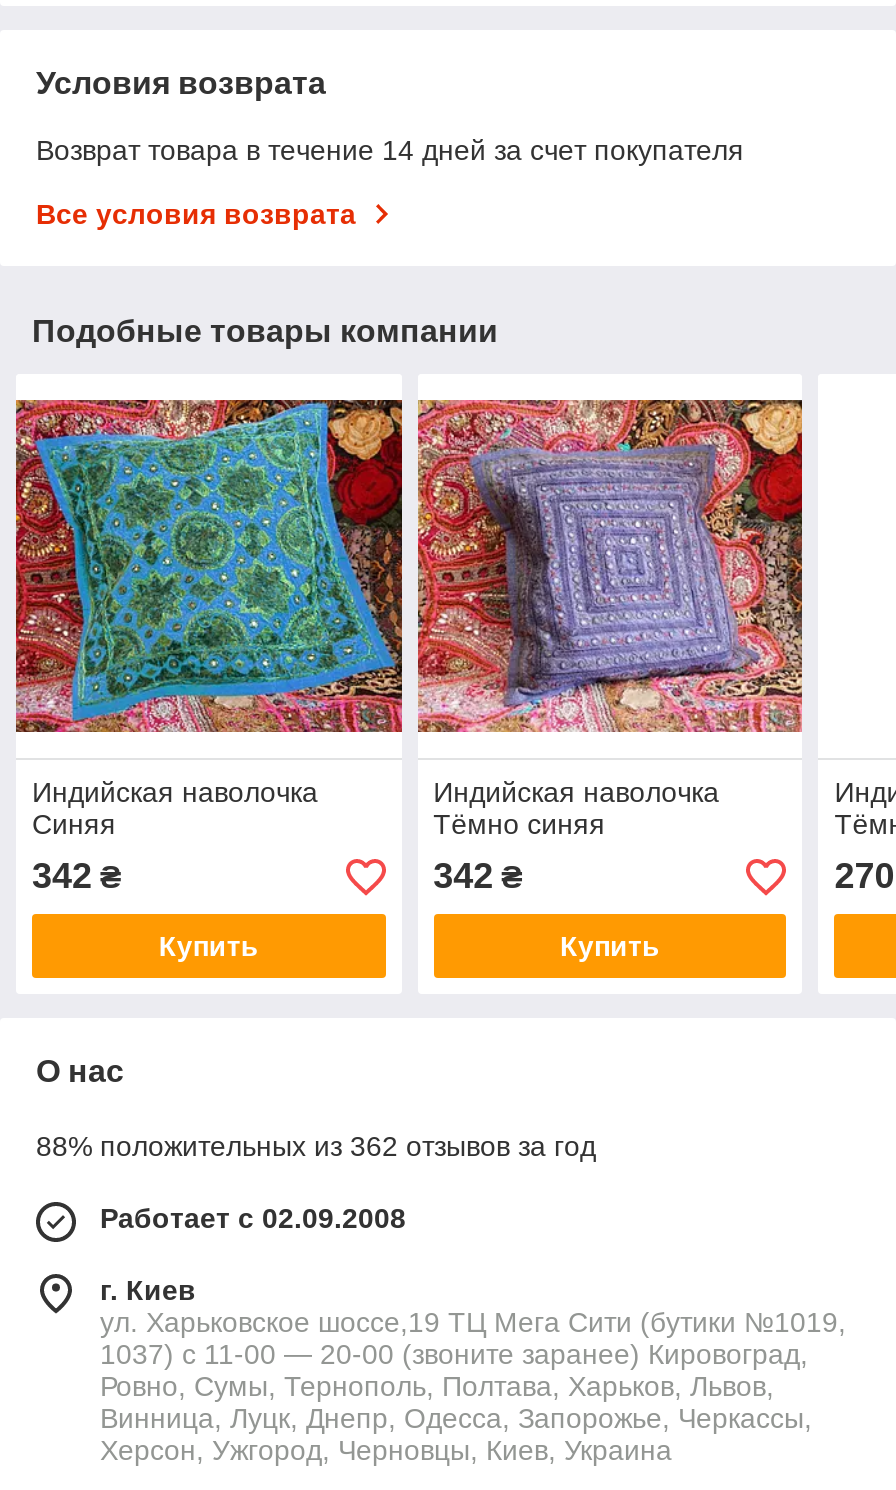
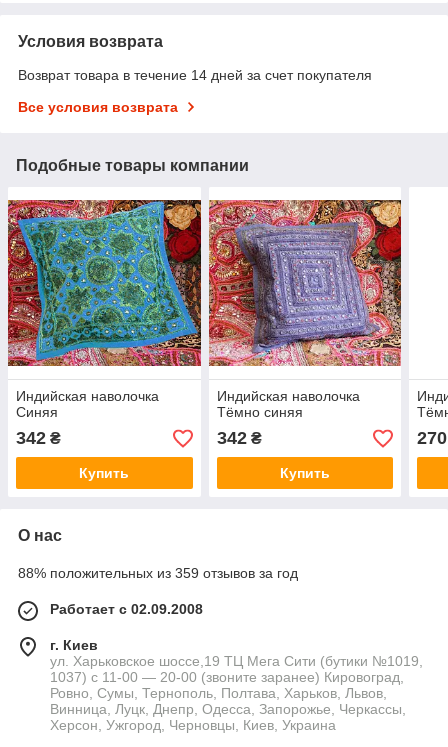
- 88% положительных из 362 отзывов за год
+ 88% положительных из 359 отзывов за год
